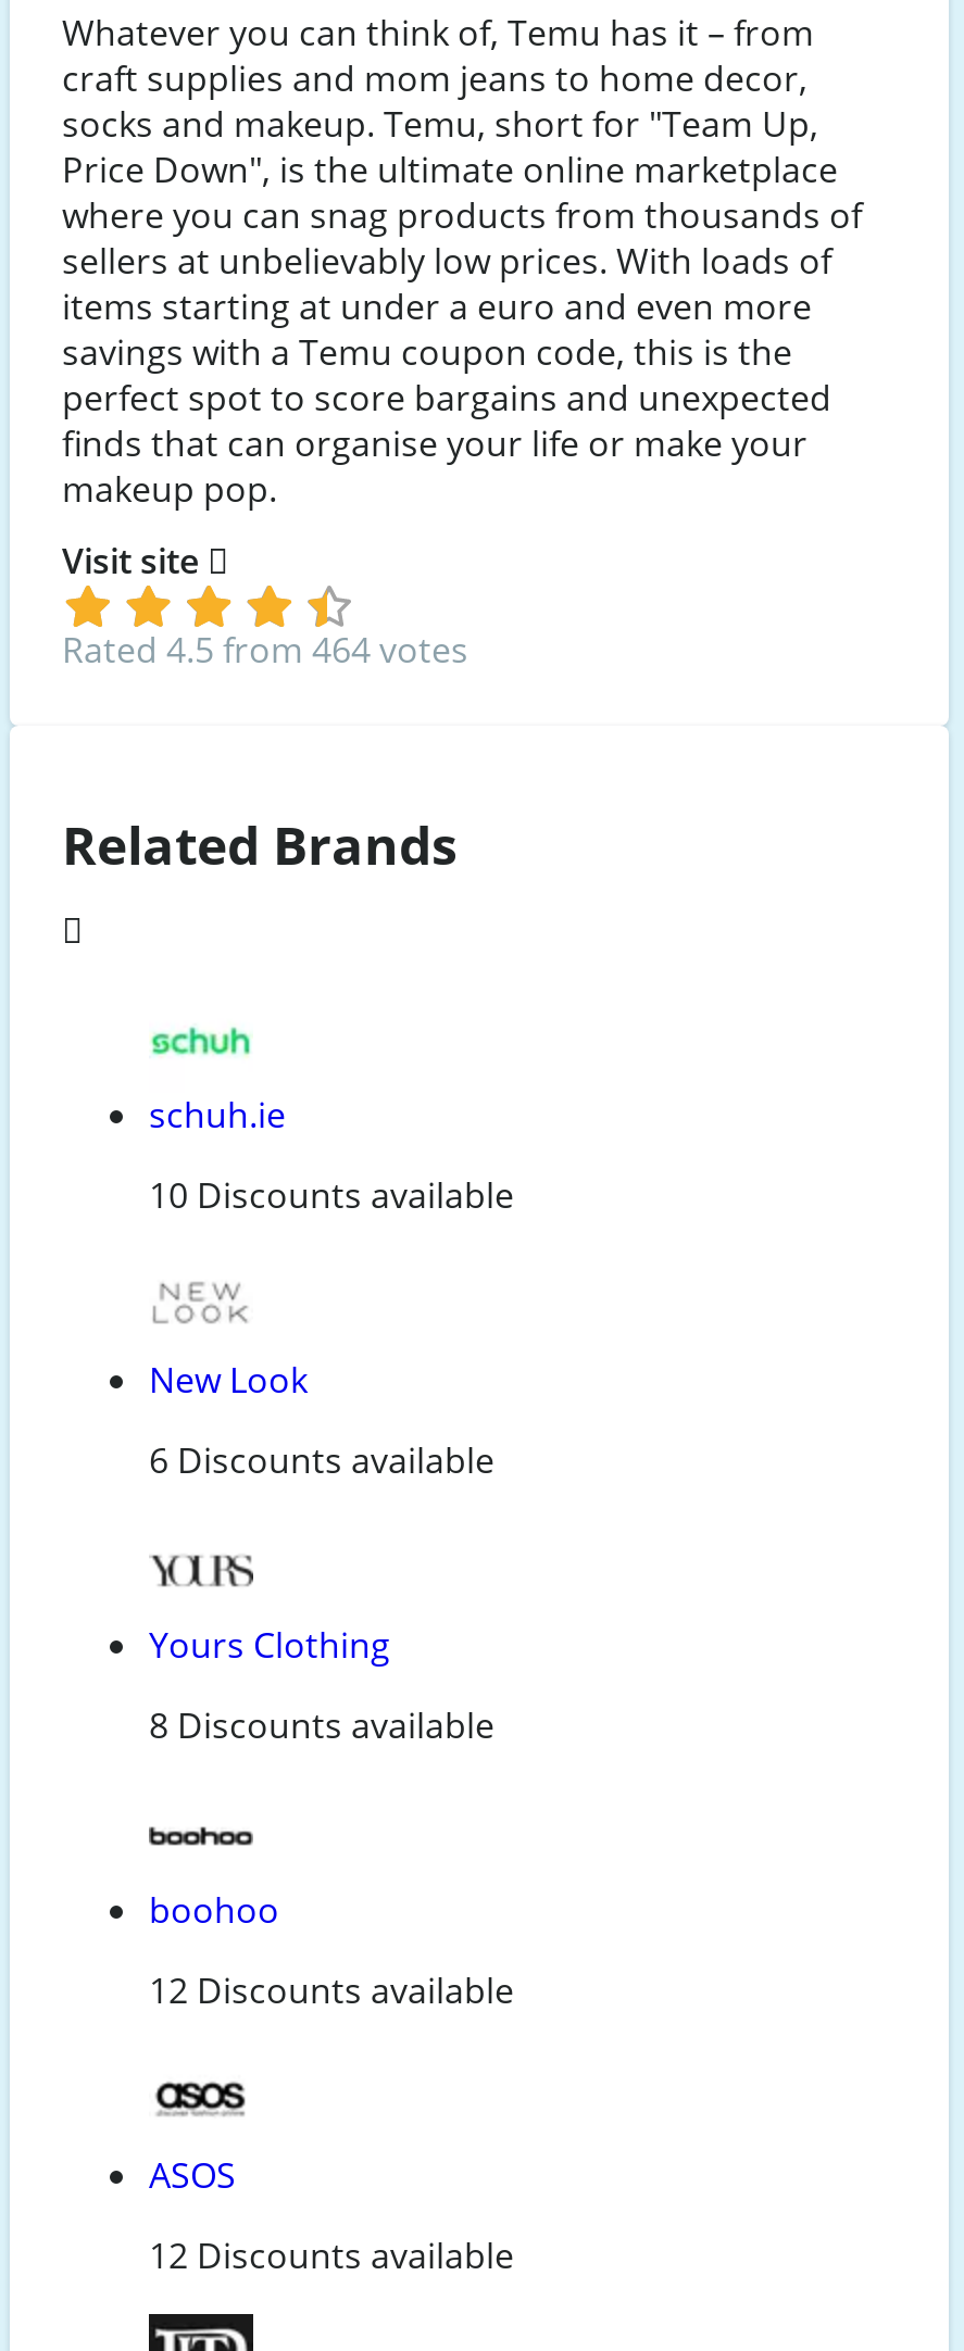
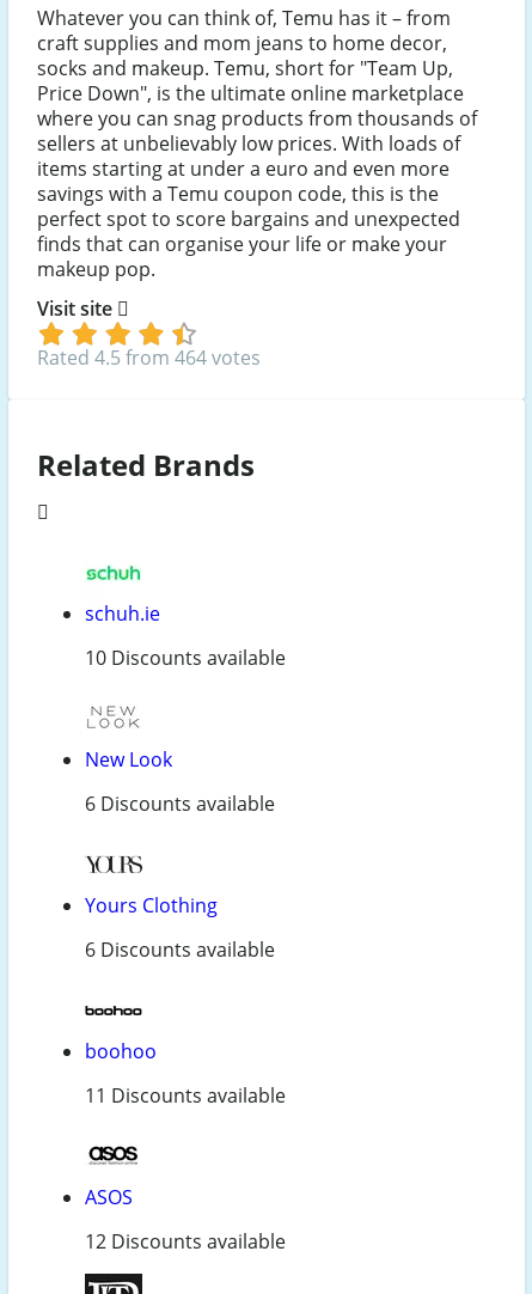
- 8 Discounts available
+ 6 Discounts available

- 12 Discounts available
+ 11 Discounts available
